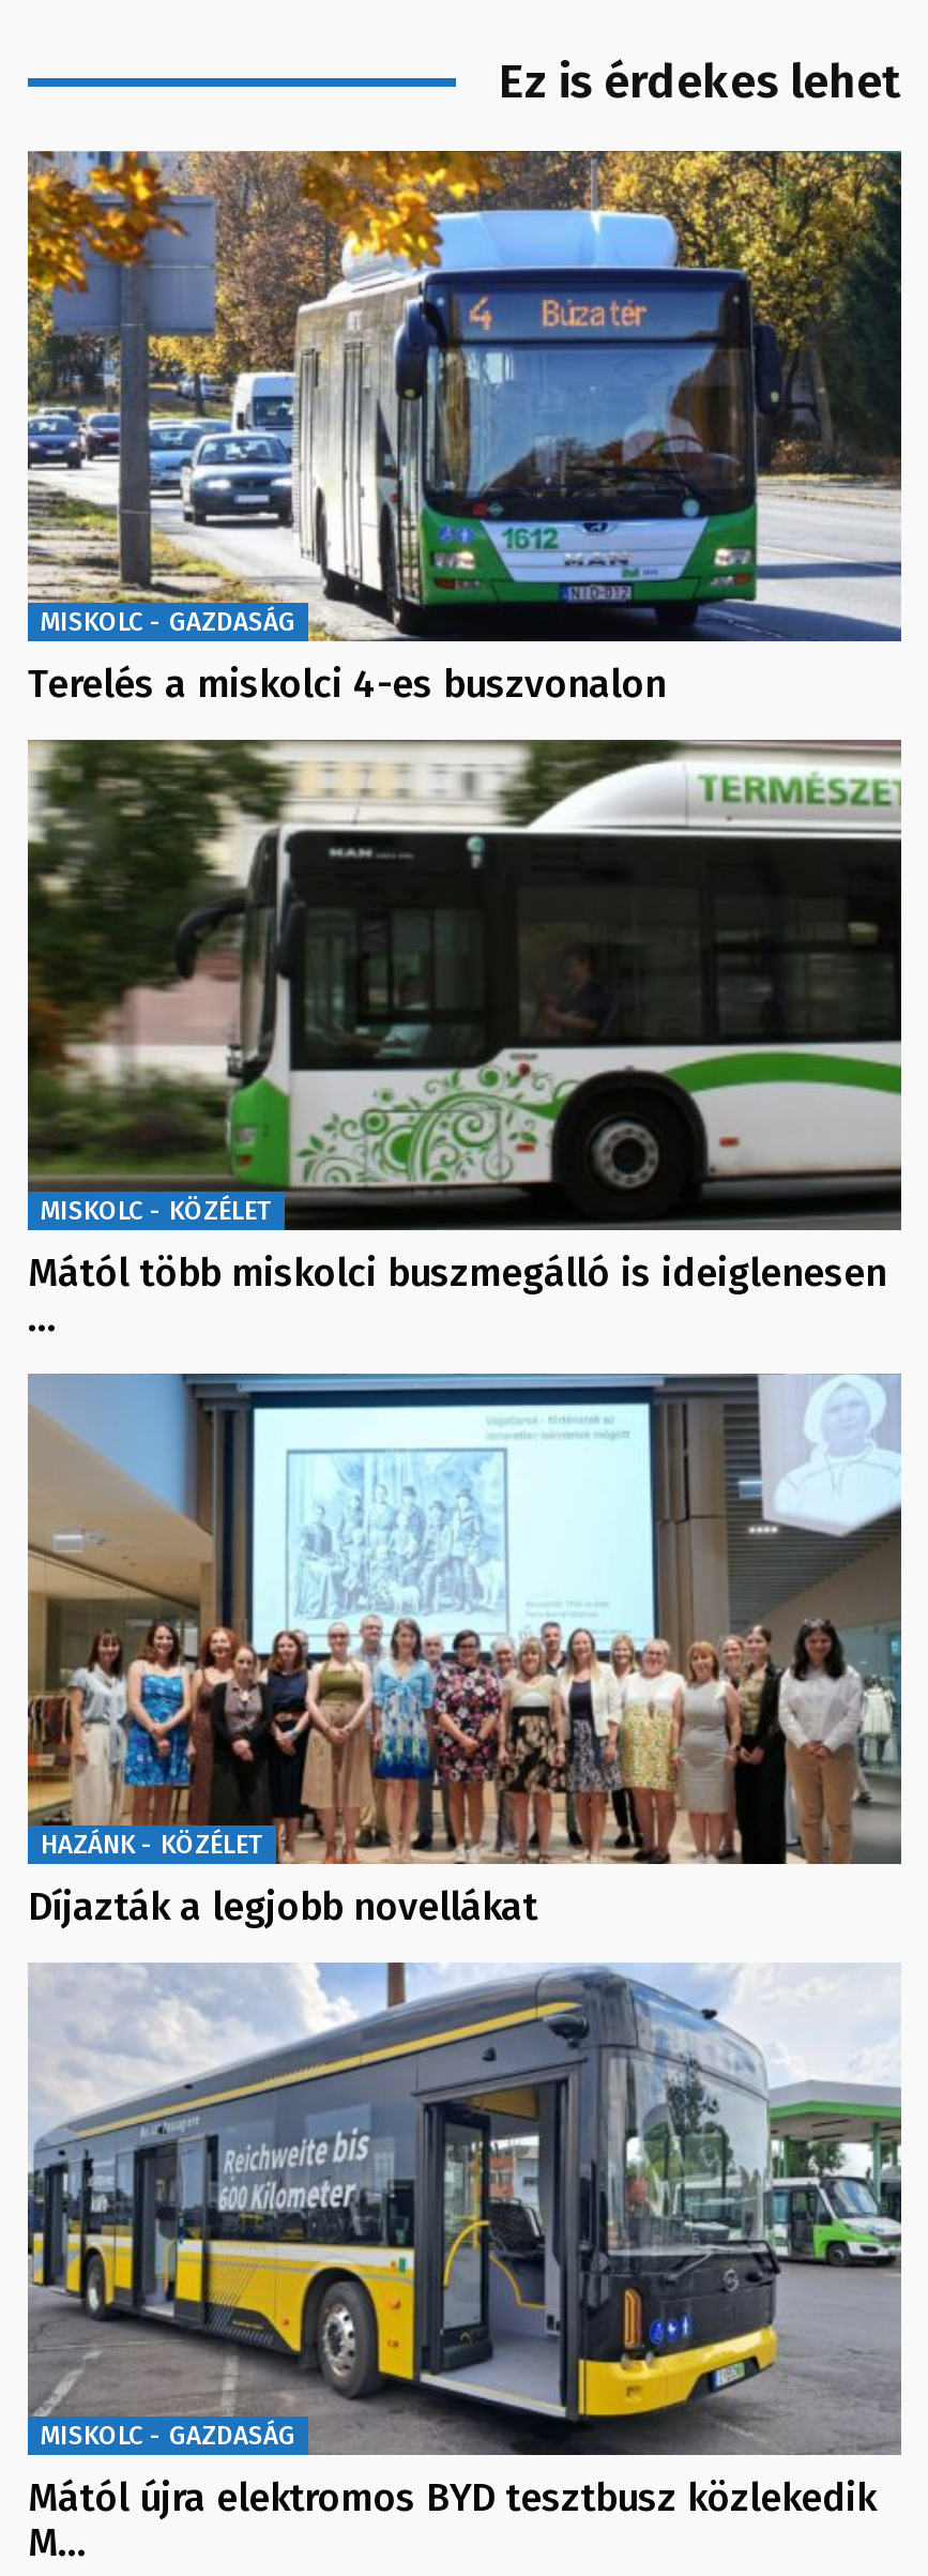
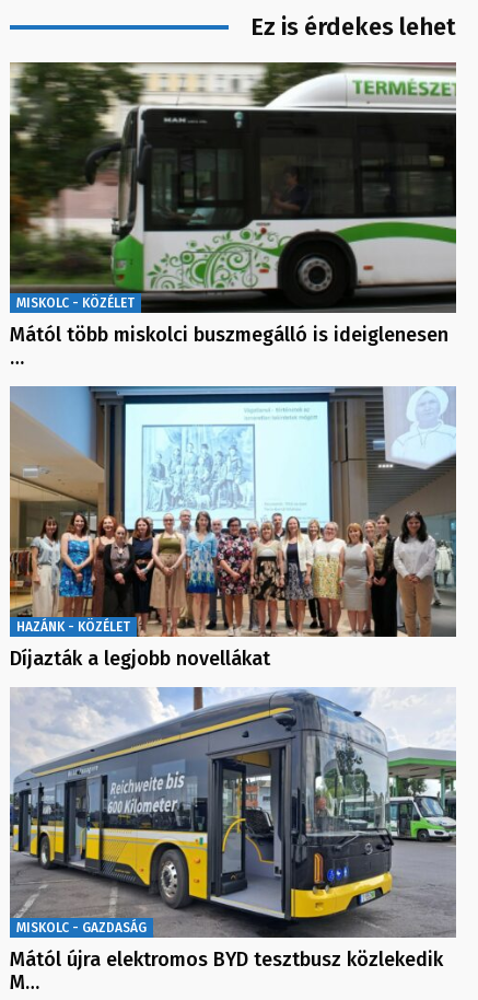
- [image]
- MISKOLC - GAZDASÁG
- Terelés a miskolci 4-es buszvonalon
